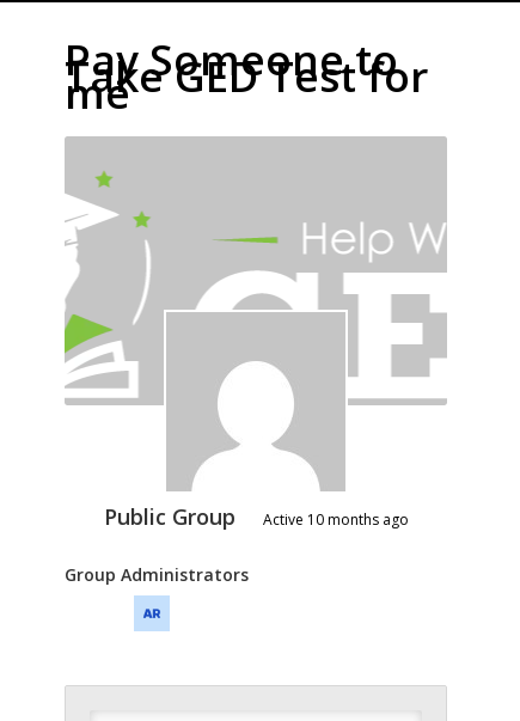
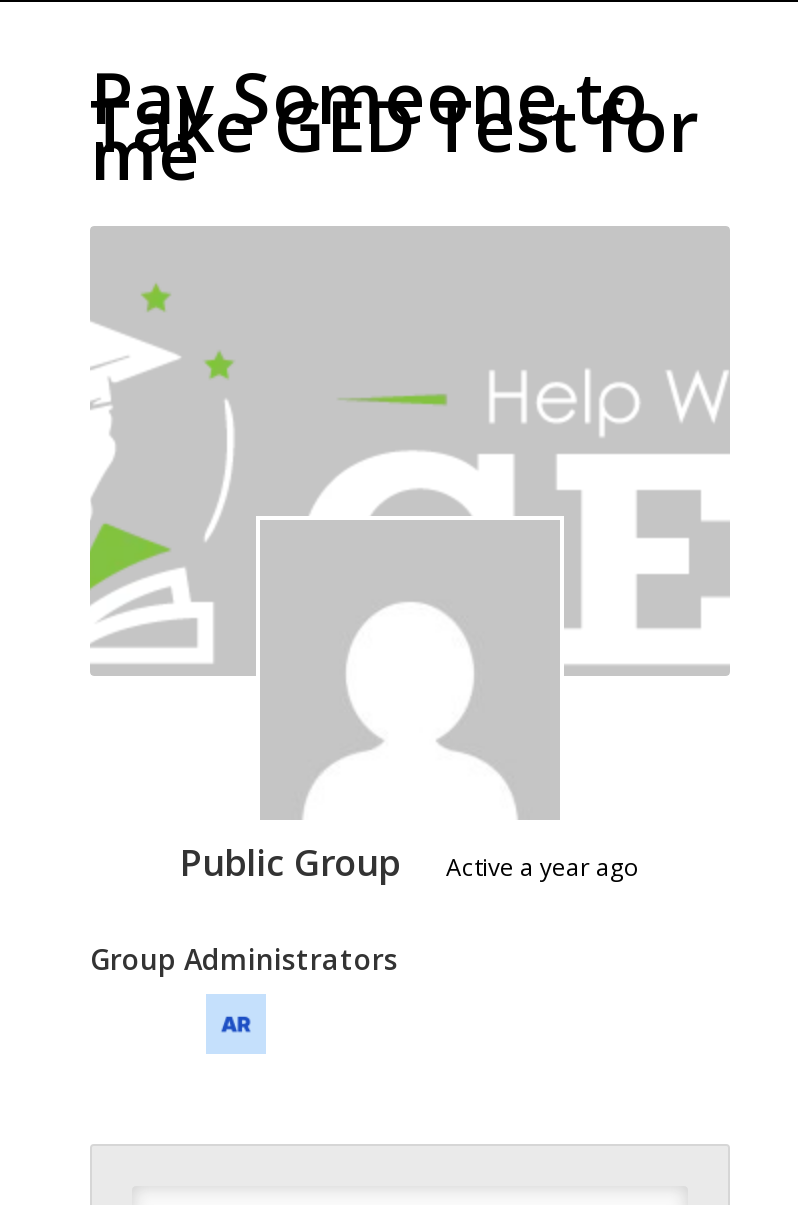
- Active 10 months ago
+ Active a year ago
